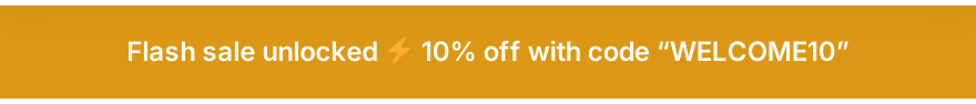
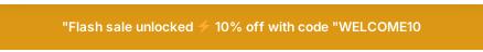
- 10% off with code “WELCOME10”
+ 10% off with code "WELCOME10"
